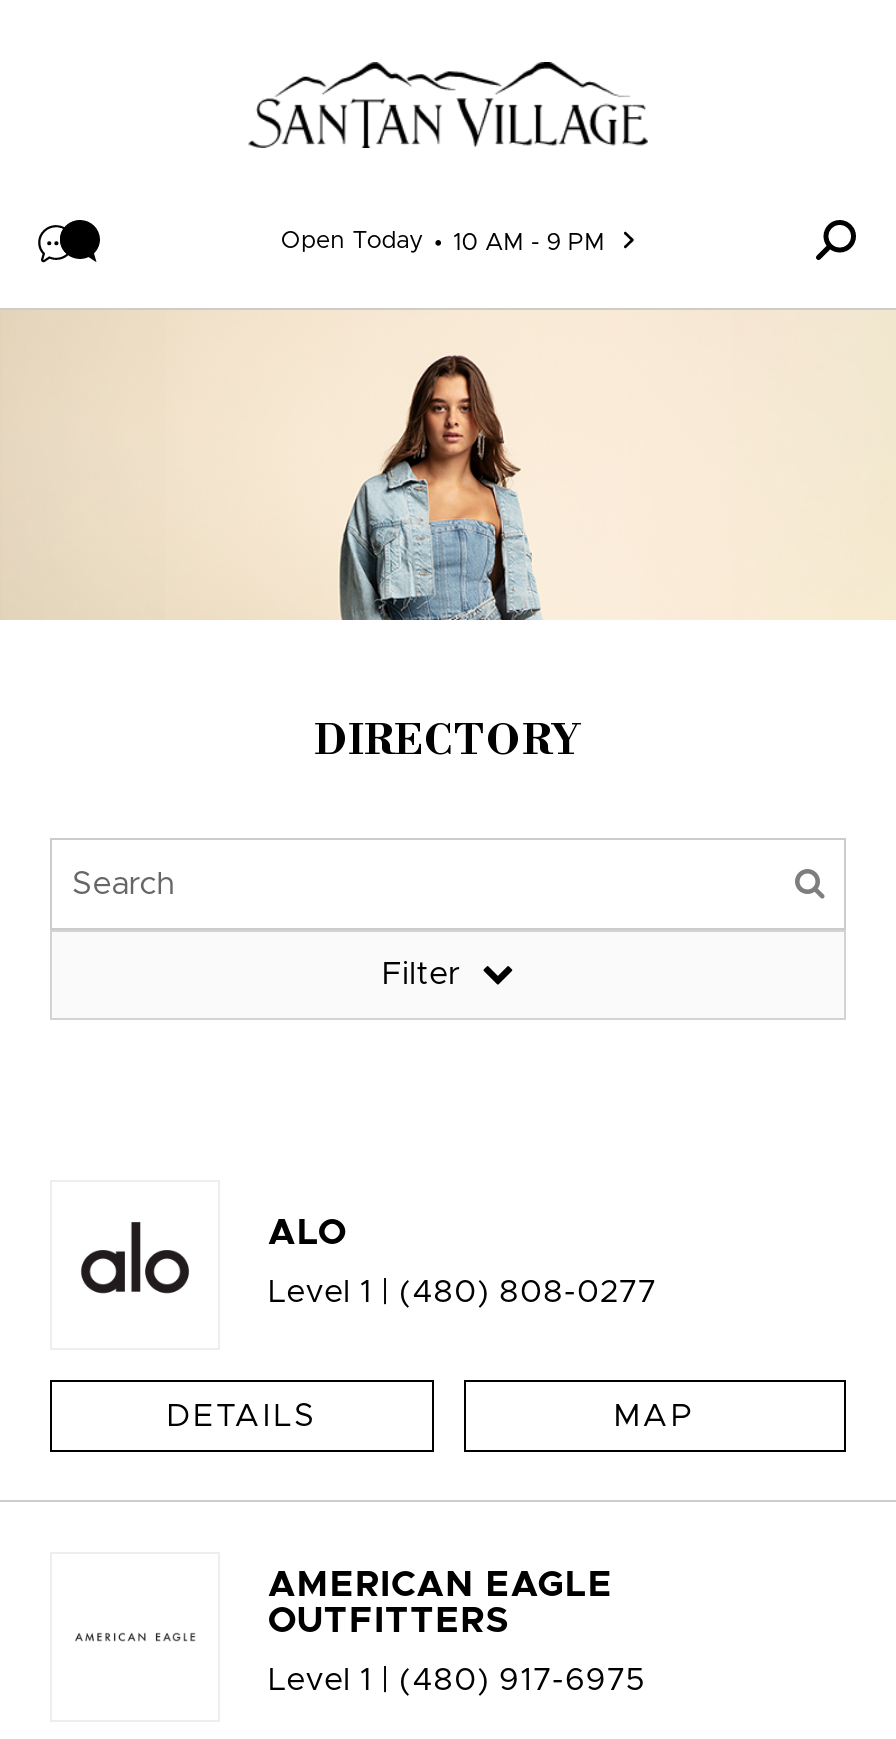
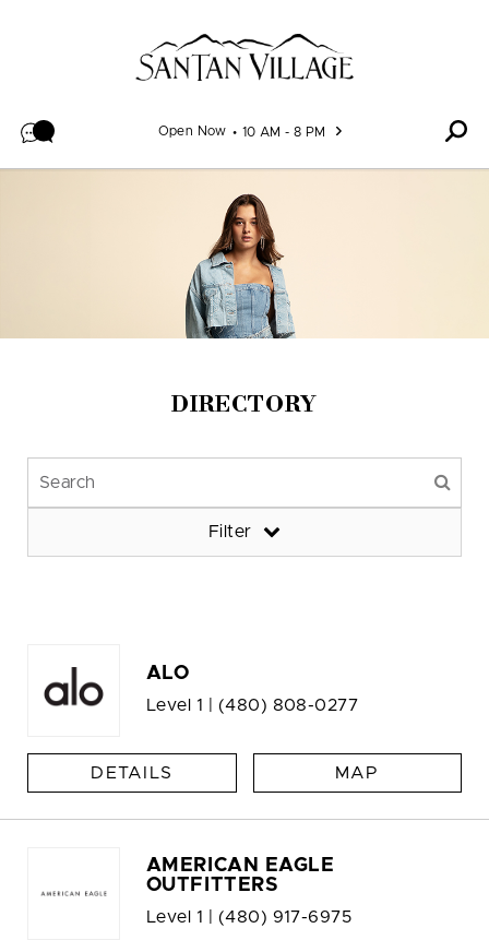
- Open Today
+ Open Now

- 10 AM - 9 PM
+ 10 AM - 8 PM
